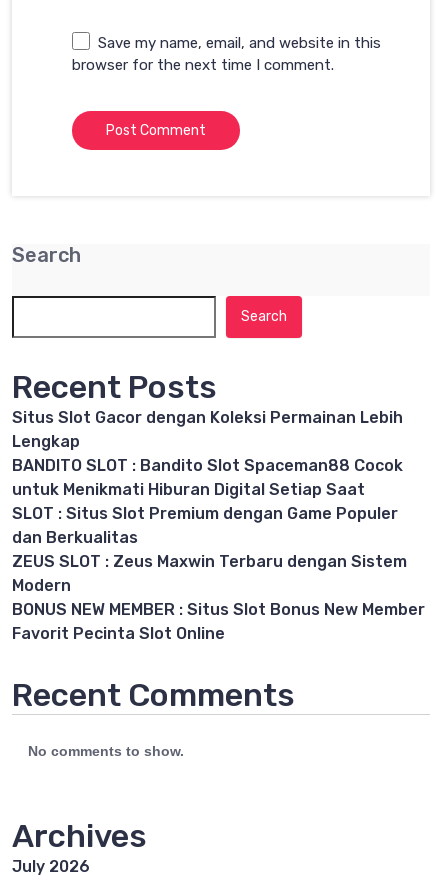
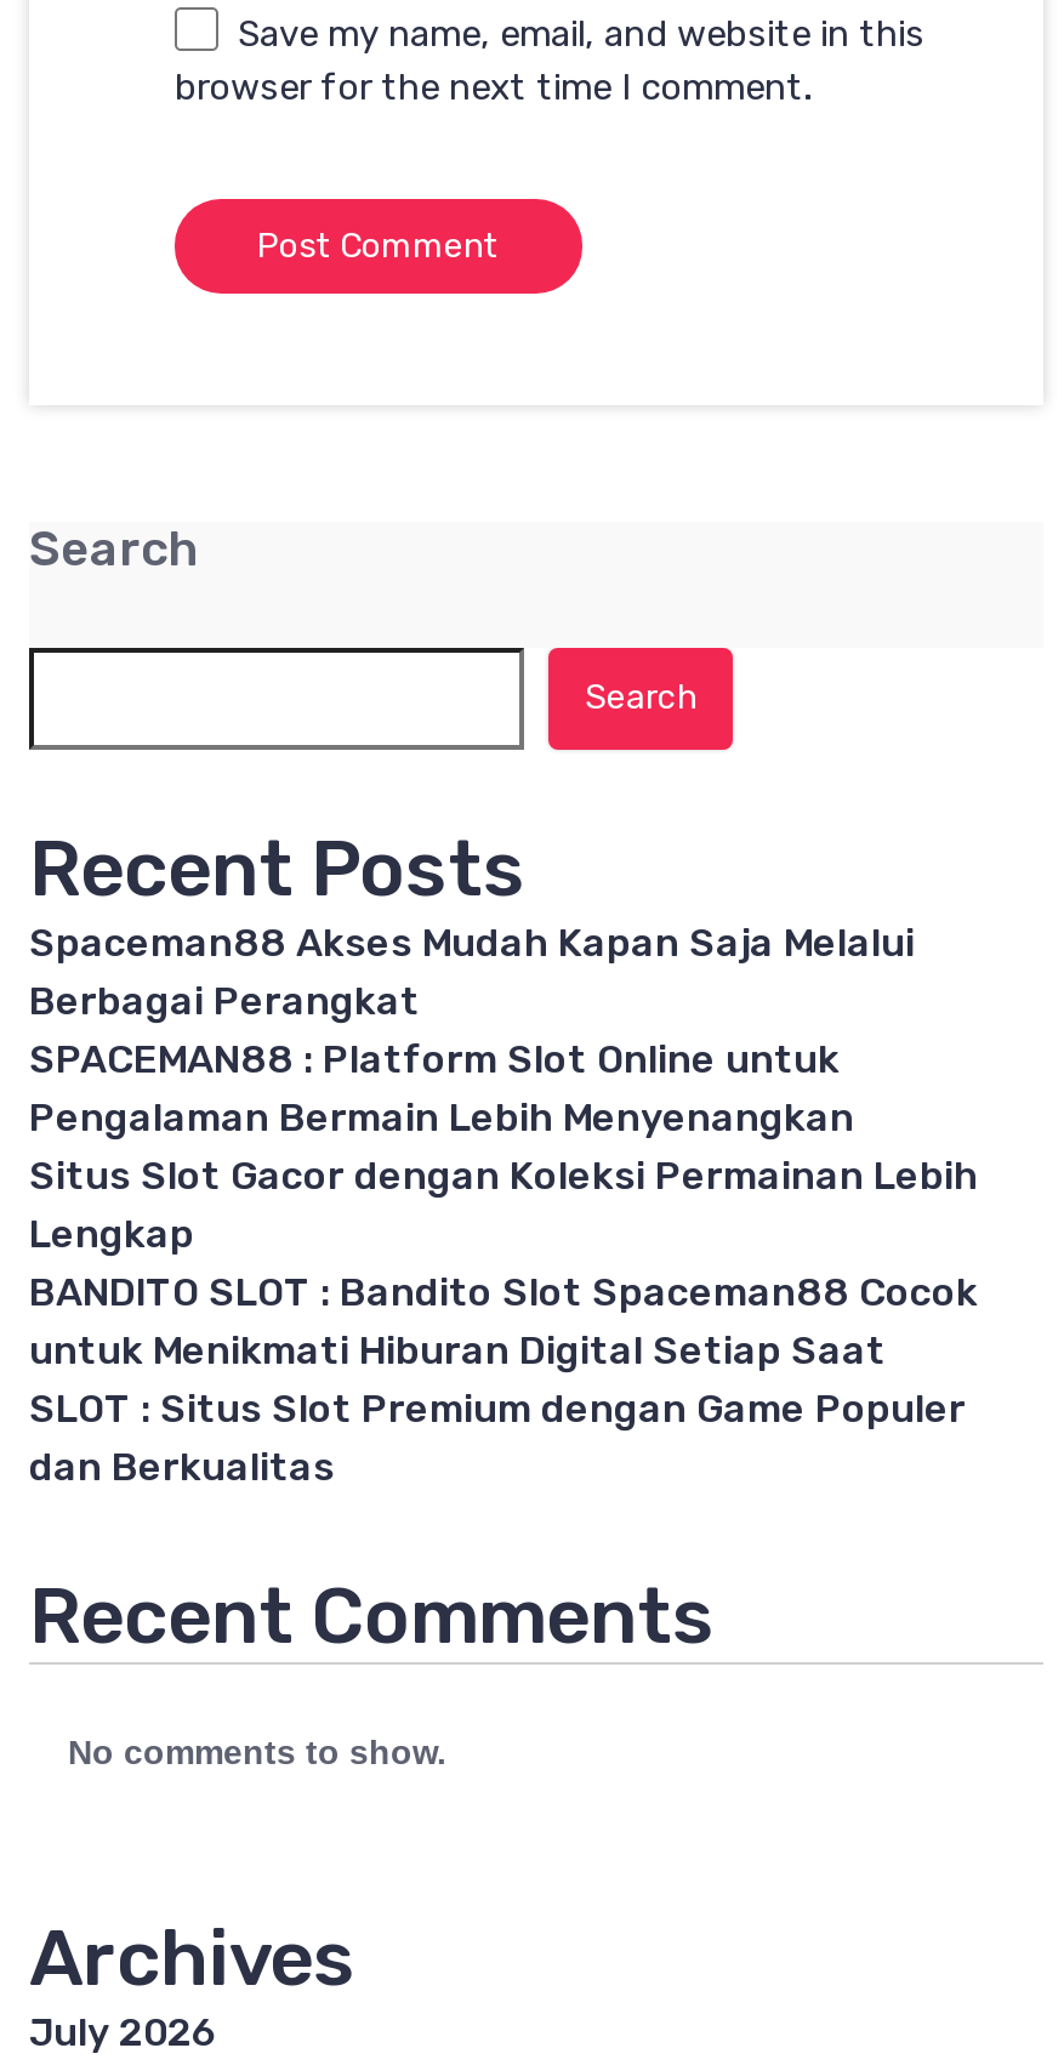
+ Spaceman88 Akses Mudah Kapan Saja Melalui
+ Berbagai Perangkat
+ SPACEMAN88 : Platform Slot Online untuk
+ Pengalaman Bermain Lebih Menyenangkan

moved down: Situs Slot Gacor dengan Koleksi Permainan Lebih | Lengkap | BANDITO SLOT : Bandito Slot Spaceman88 Cocok | untuk Menikmati Hiburan Digital Setiap Saat | SLOT : Situs Slot Premium dengan Game Populer | dan Berkualitas

- ZEUS SLOT : Zeus Maxwin Terbaru dengan Sistem
- Modern
- BONUS NEW MEMBER : Situs Slot Bonus New Member
- Favorit Pecinta Slot Online
